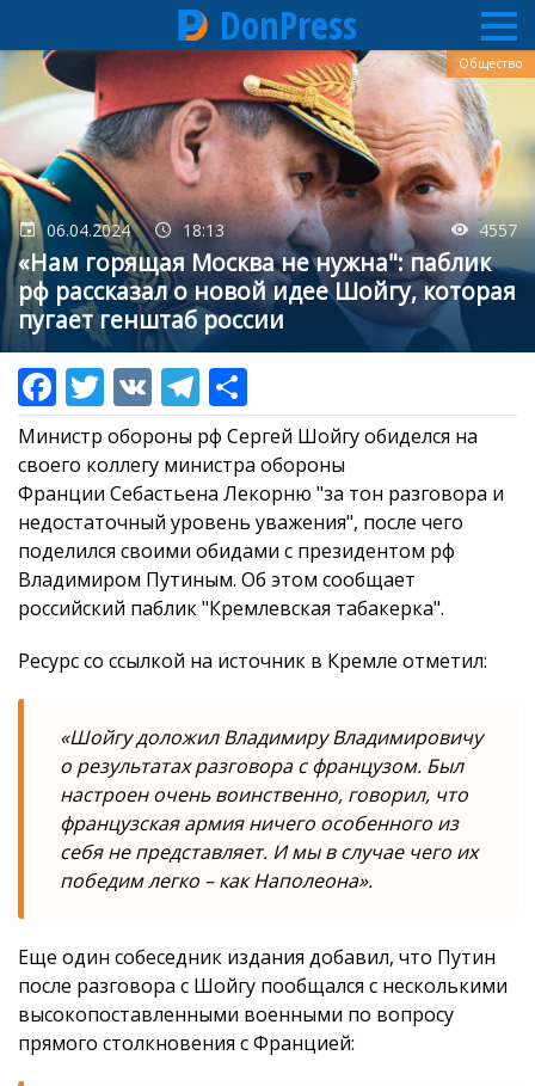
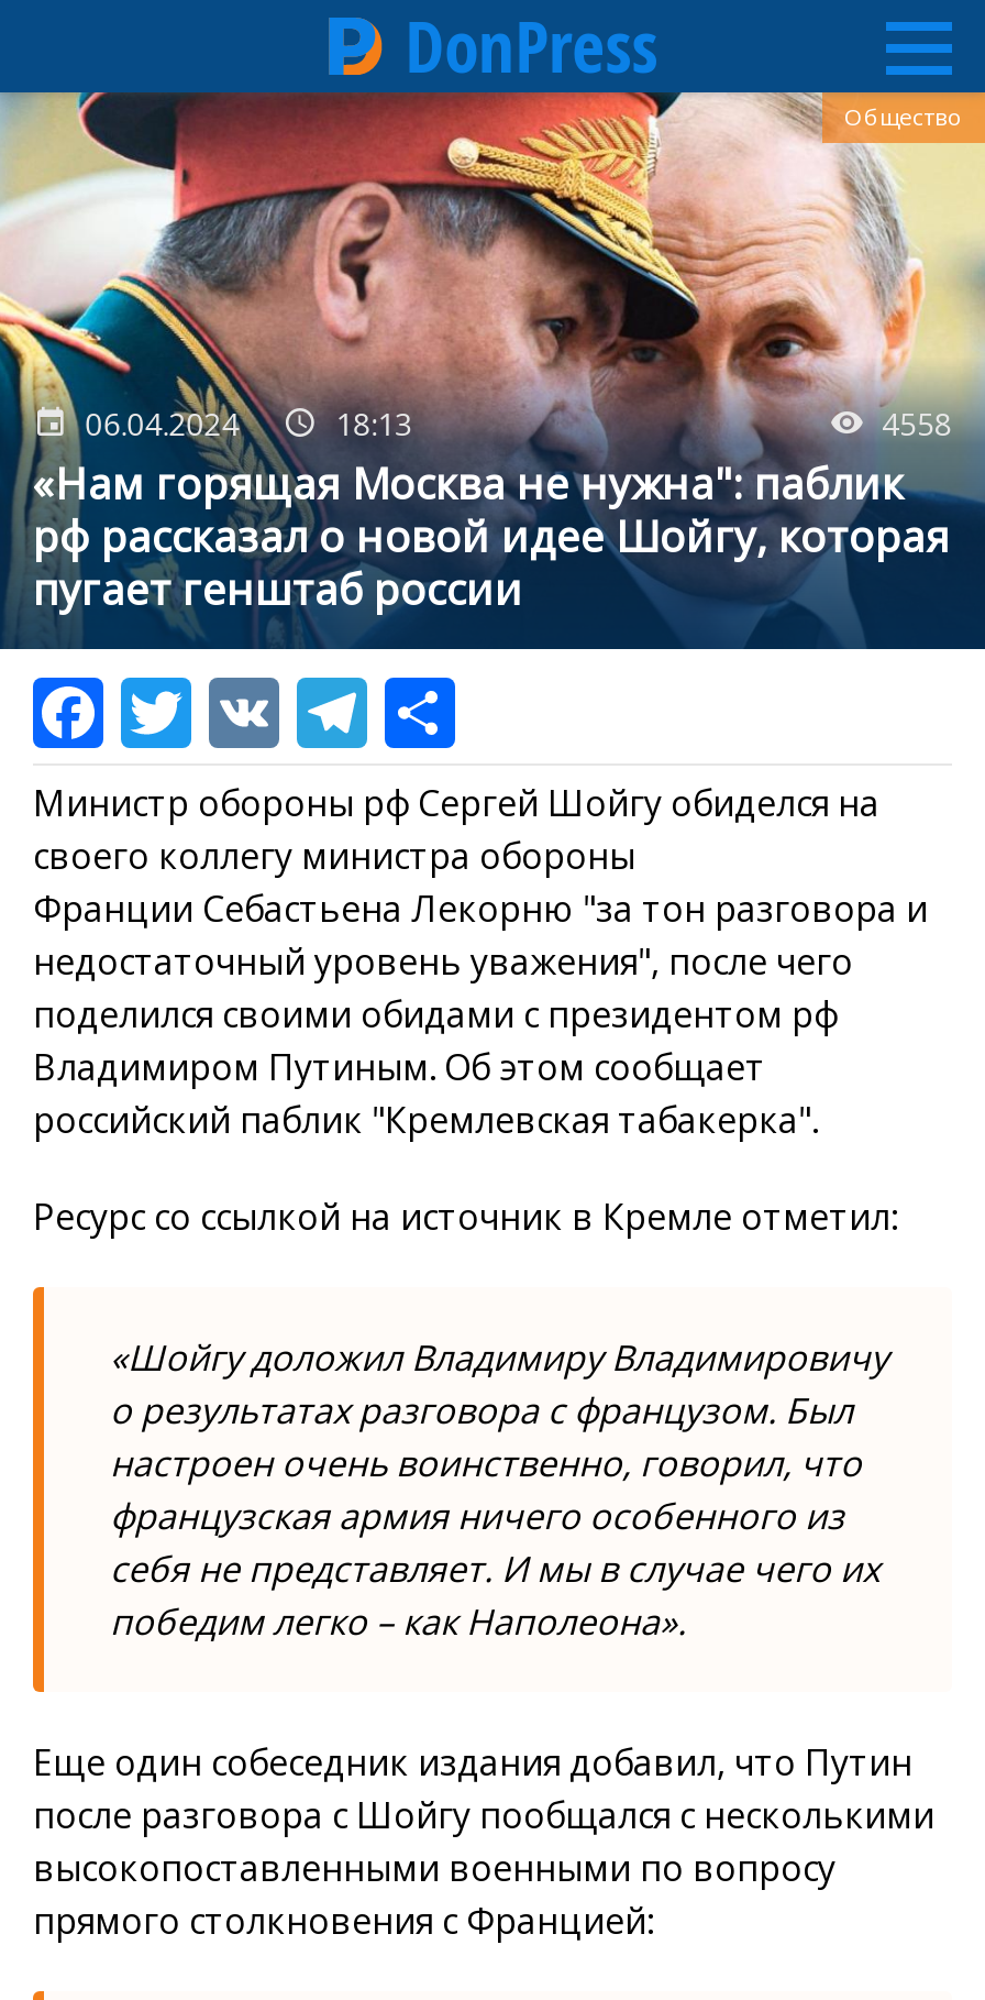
- 4557
+ 4558
